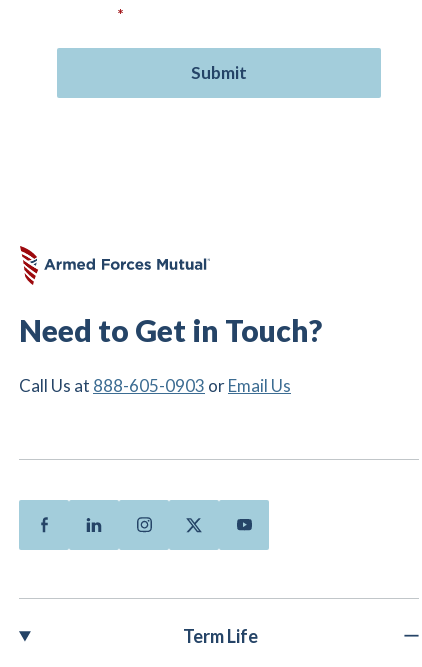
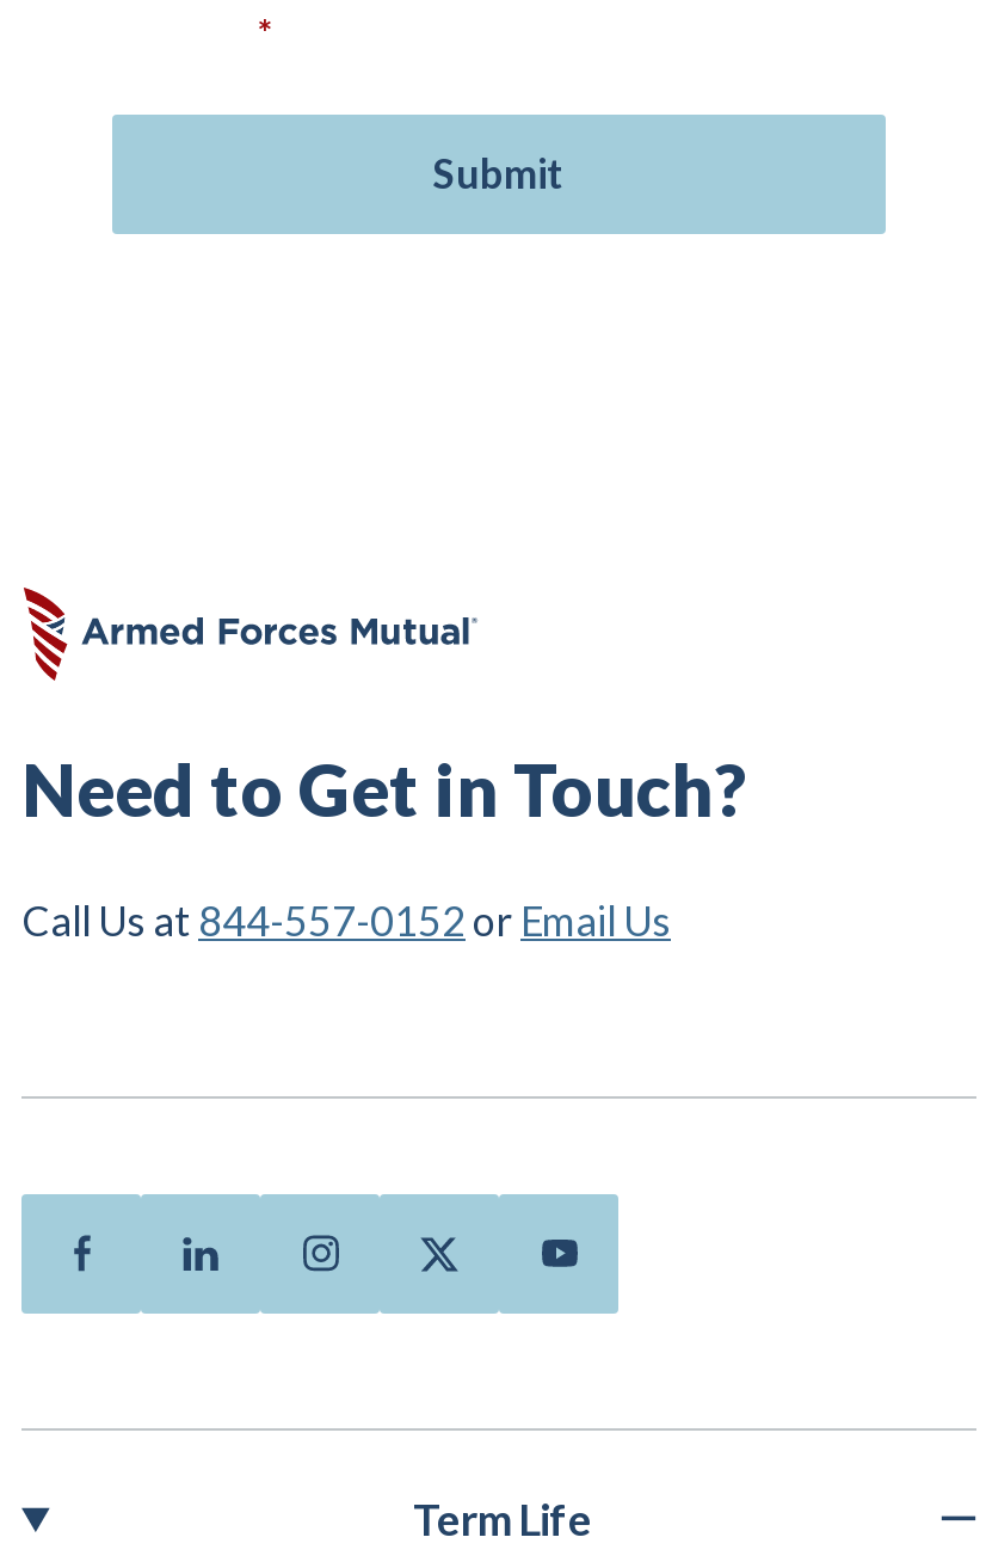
- Call Us at 888-605-0903 or Email Us
+ Call Us at 844-557-0152 or Email Us
